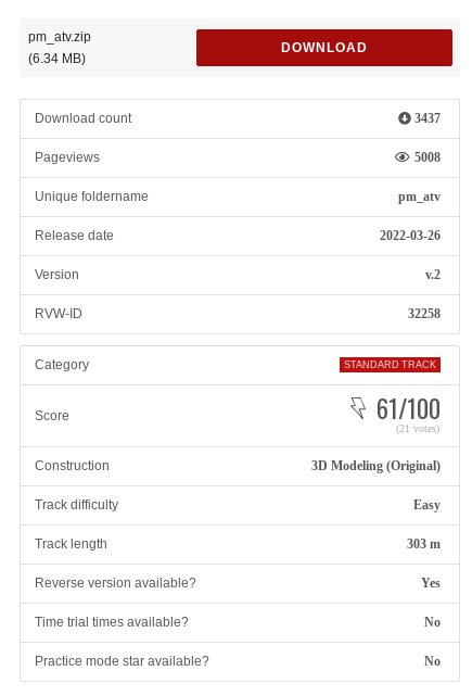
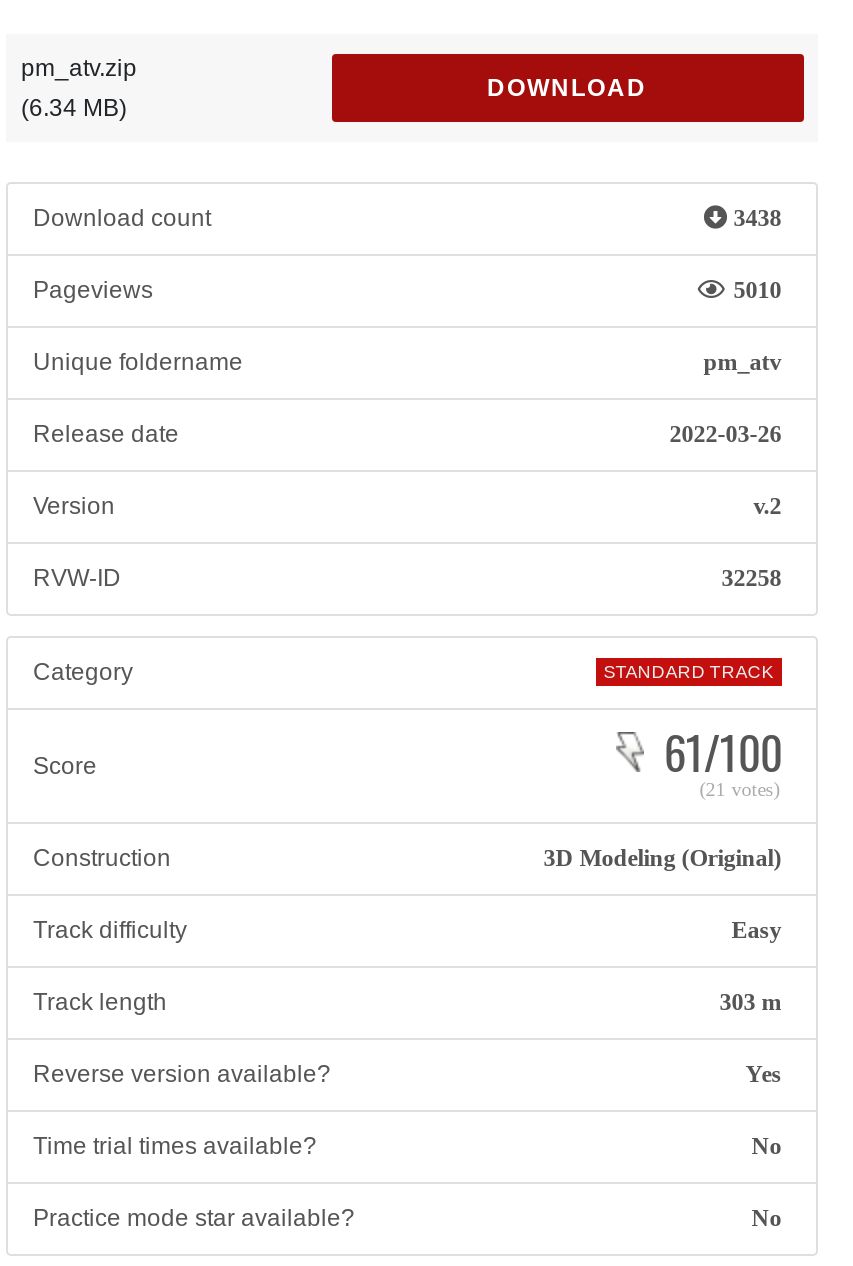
- 3437
+ 3438

- 5008
+ 5010
